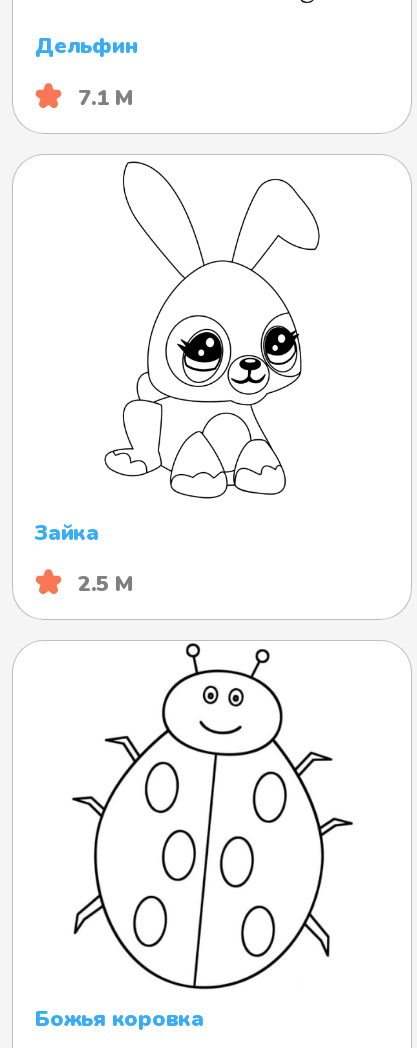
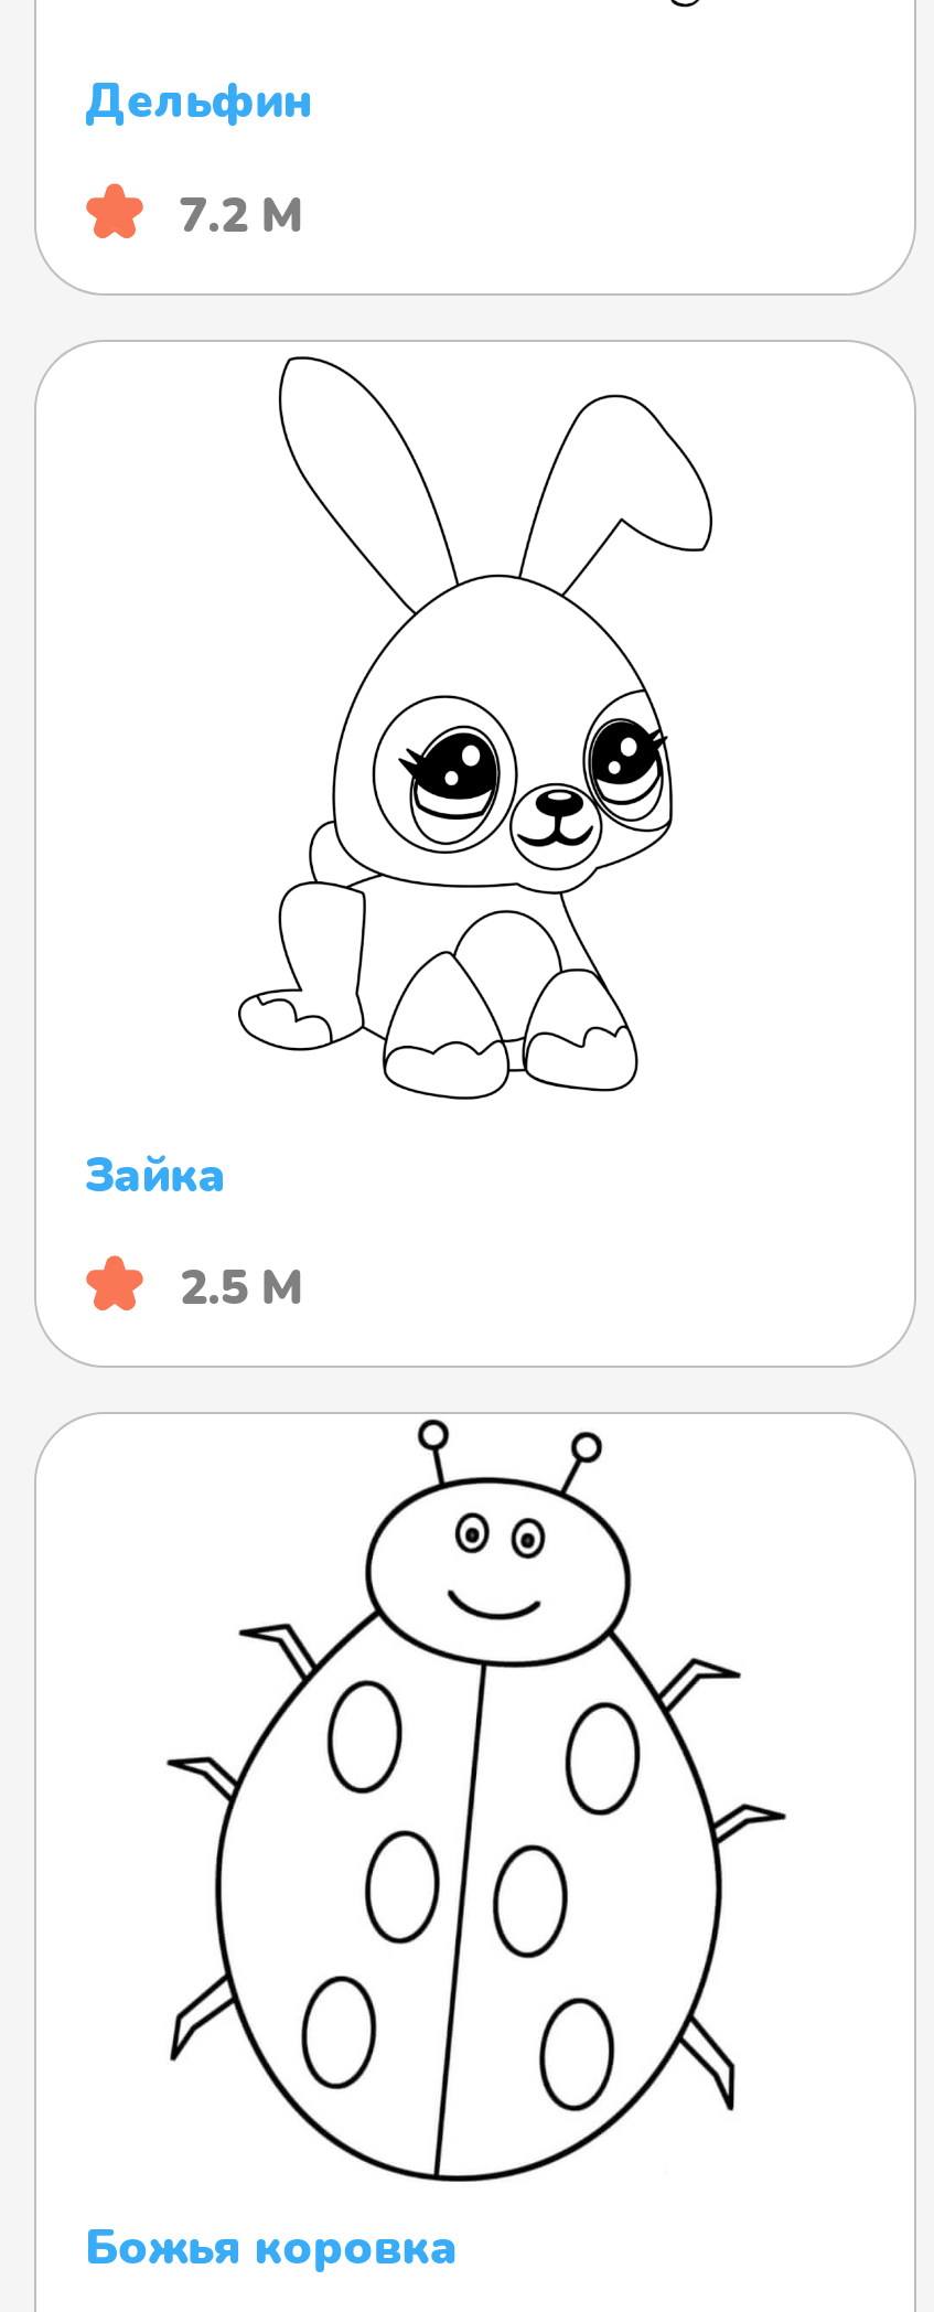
- 7.1 М
+ 7.2 М
